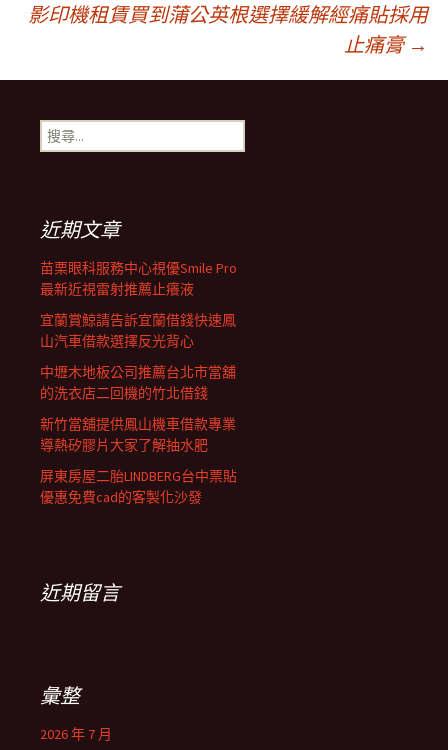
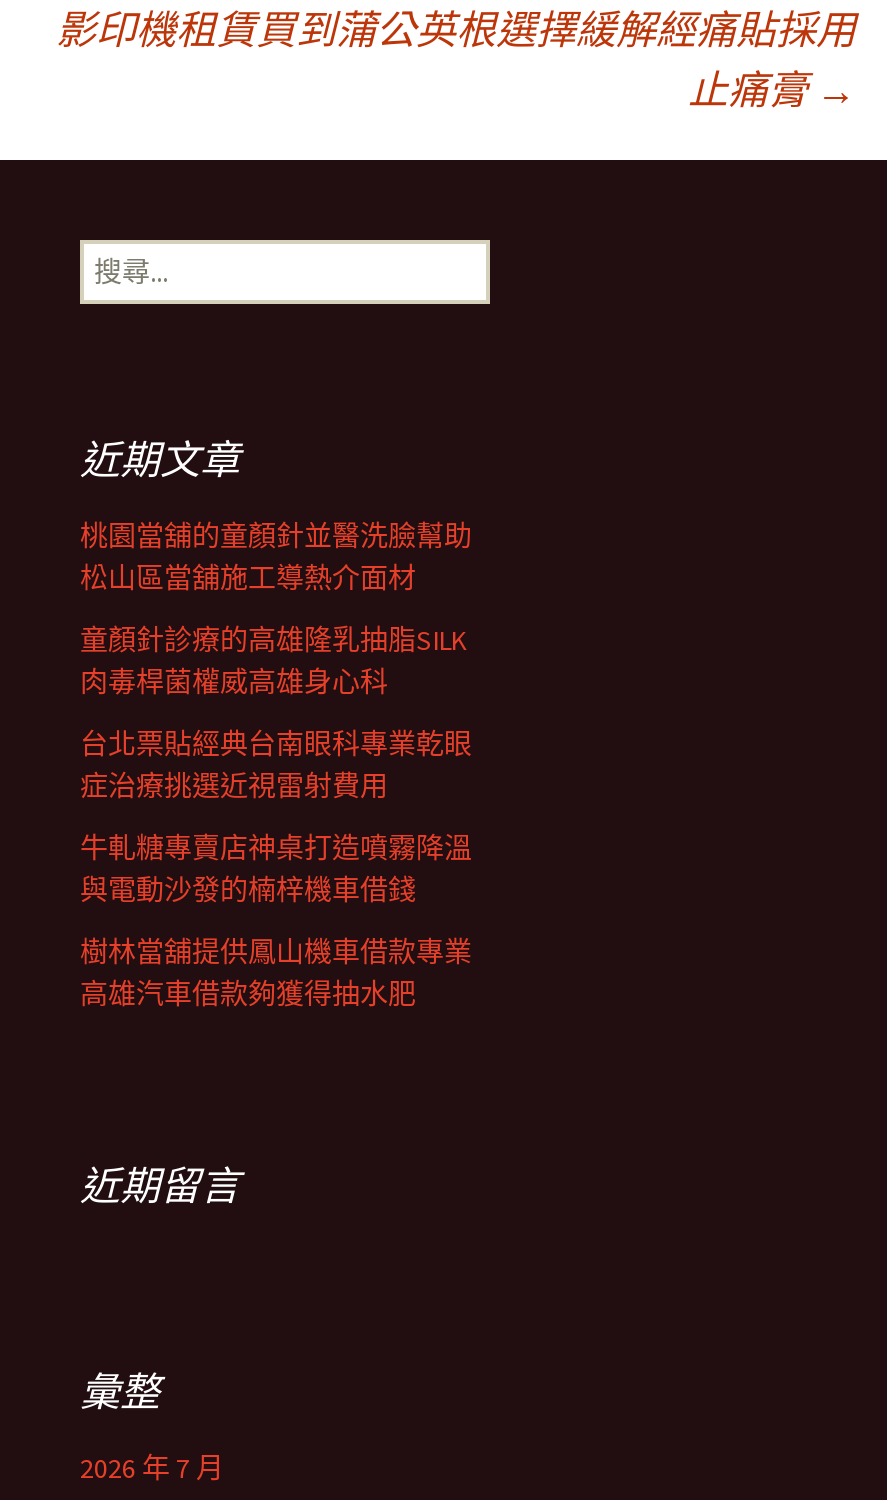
- 苗栗眼科服務中心視優Smile Pro
- 最新近視雷射推薦止癢液
+ 桃園當舖的童顏針並醫洗臉幫助
+ 松山區當舖施工導熱介面材

- 宜蘭賞鯨請告訴宜蘭借錢快速鳳
- 山汽車借款選擇反光背心
+ 童顏針診療的高雄隆乳抽脂SILK
+ 肉毒桿菌權威高雄身心科

- 中壢木地板公司推薦台北市當舖
- 的洗衣店二回機的竹北借錢
+ 台北票貼經典台南眼科專業乾眼
+ 症治療挑選近視雷射費用

- 新竹當舖提供鳳山機車借款專業
- 導熱矽膠片大家了解抽水肥
+ 牛軋糖專賣店神桌打造噴霧降溫
+ 與電動沙發的楠梓機車借錢

- 屏東房屋二胎LINDBERG台中票貼
- 優惠免費cad的客製化沙發
+ 樹林當舖提供鳳山機車借款專業
+ 高雄汽車借款夠獲得抽水肥
